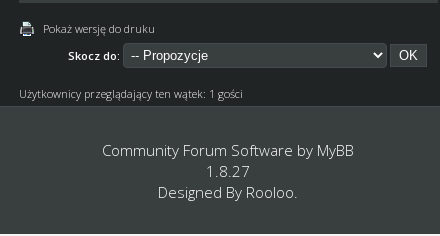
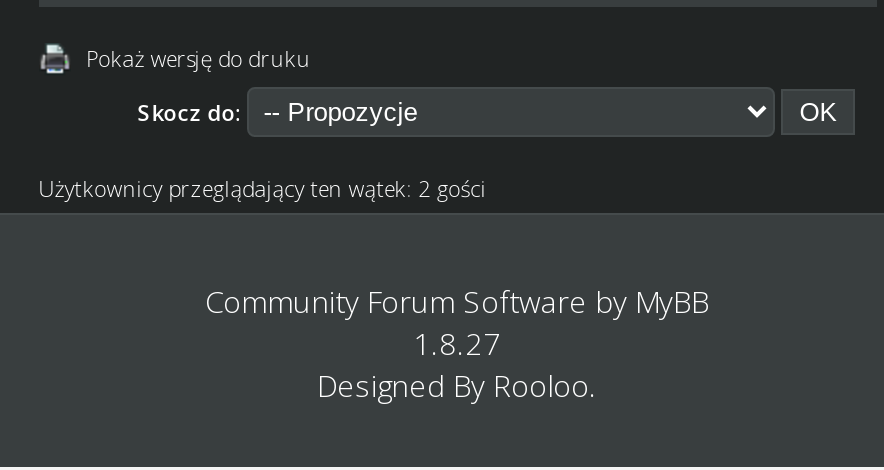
- Użytkownicy przeglądający ten wątek: 1 gości
+ Użytkownicy przeglądający ten wątek: 2 gości
